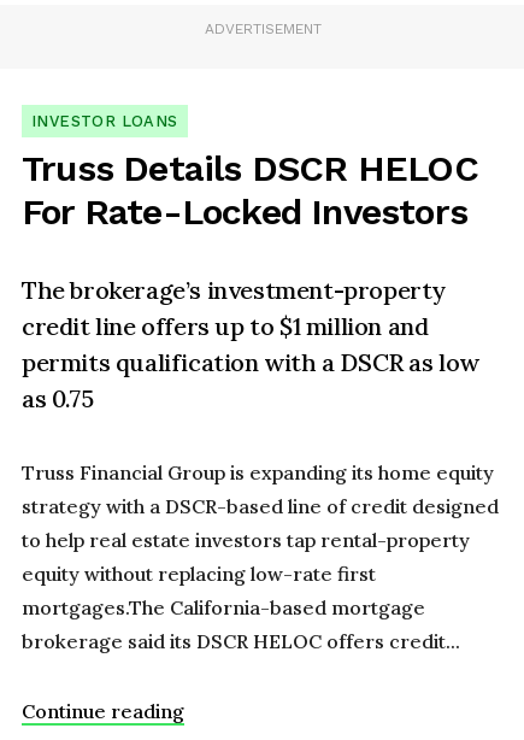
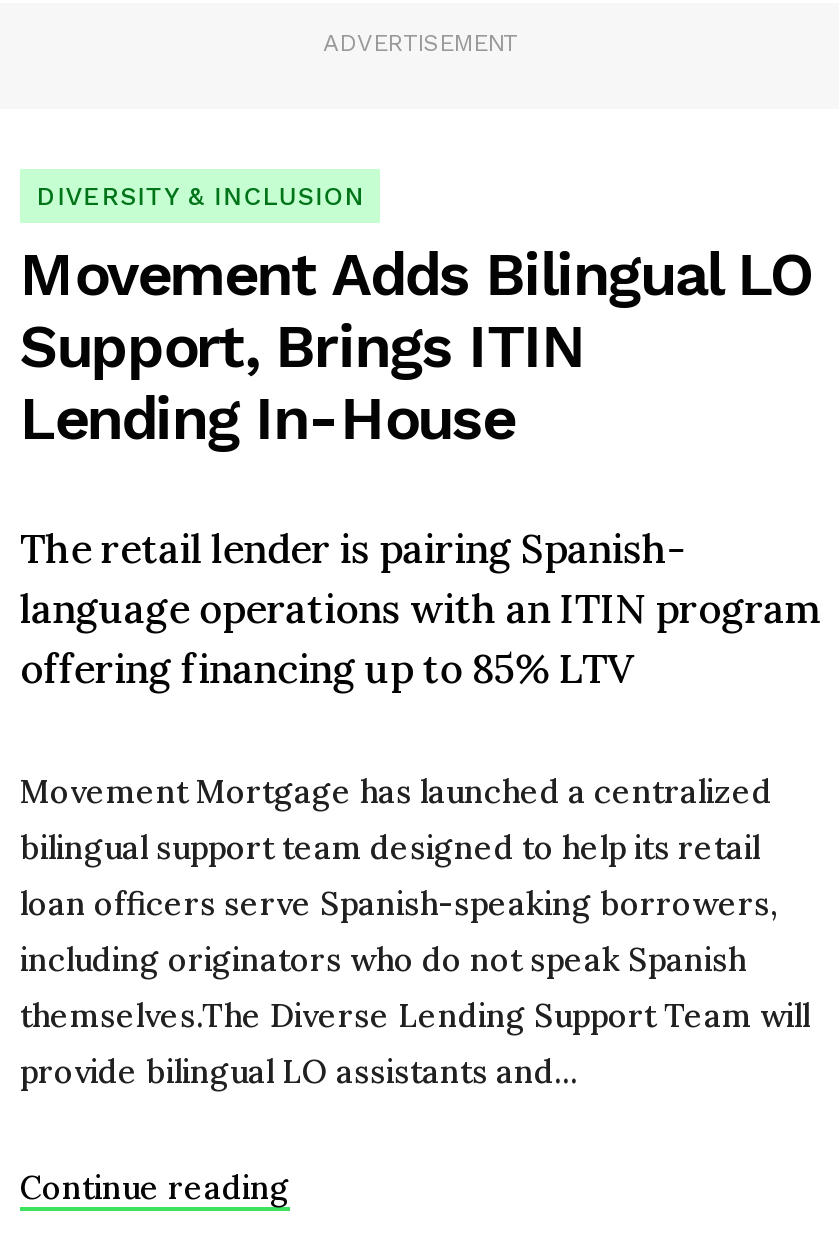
- INVESTOR LOANS
- Truss Details DSCR HELOC
- For Rate-Locked Investors
+ DIVERSITY & INCLUSION
+ Movement Adds Bilingual LO
+ Support, Brings ITIN
+ Lending In-House

- The brokerage’s investment-property
- credit line offers up to $1 million and
- permits qualification with a DSCR as low
- as 0.75
+ The retail lender is pairing Spanish-
+ language operations with an ITIN program
+ offering financing up to 85% LTV

- Truss Financial Group is expanding its home equity
- strategy with a DSCR-based line of credit designed
- to help real estate investors tap rental-property
- equity without replacing low-rate first
- mortgages.The California-based mortgage
- brokerage said its DSCR HELOC offers credit...
+ Movement Mortgage has launched a centralized
+ bilingual support team designed to help its retail
+ loan officers serve Spanish-speaking borrowers,
+ including originators who do not speak Spanish
+ themselves.The Diverse Lending Support Team will
+ provide bilingual LO assistants and...
